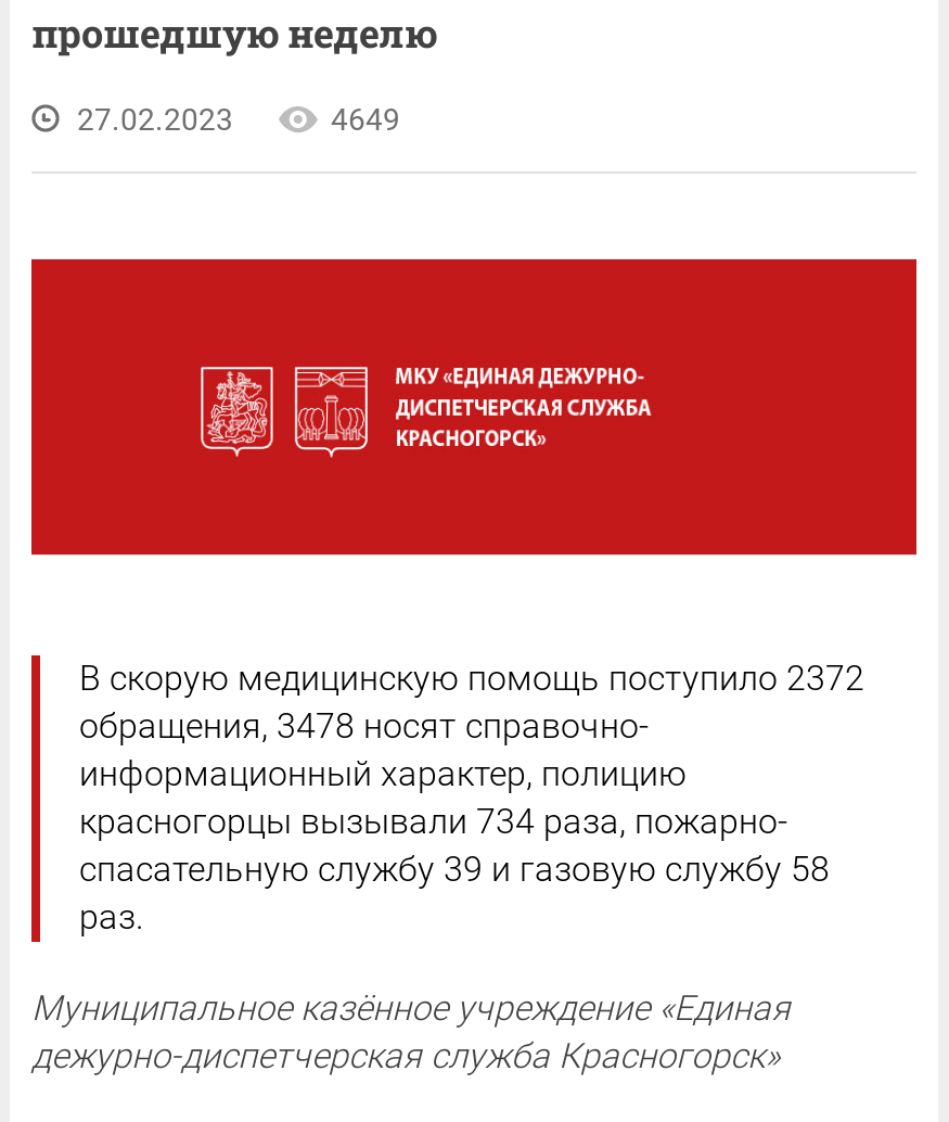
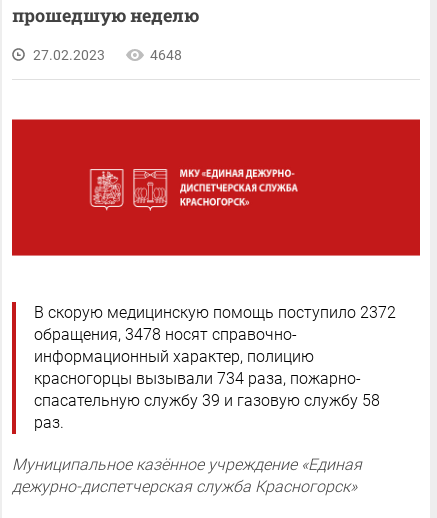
- 4649
+ 4648
